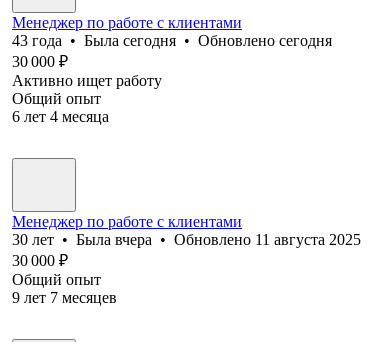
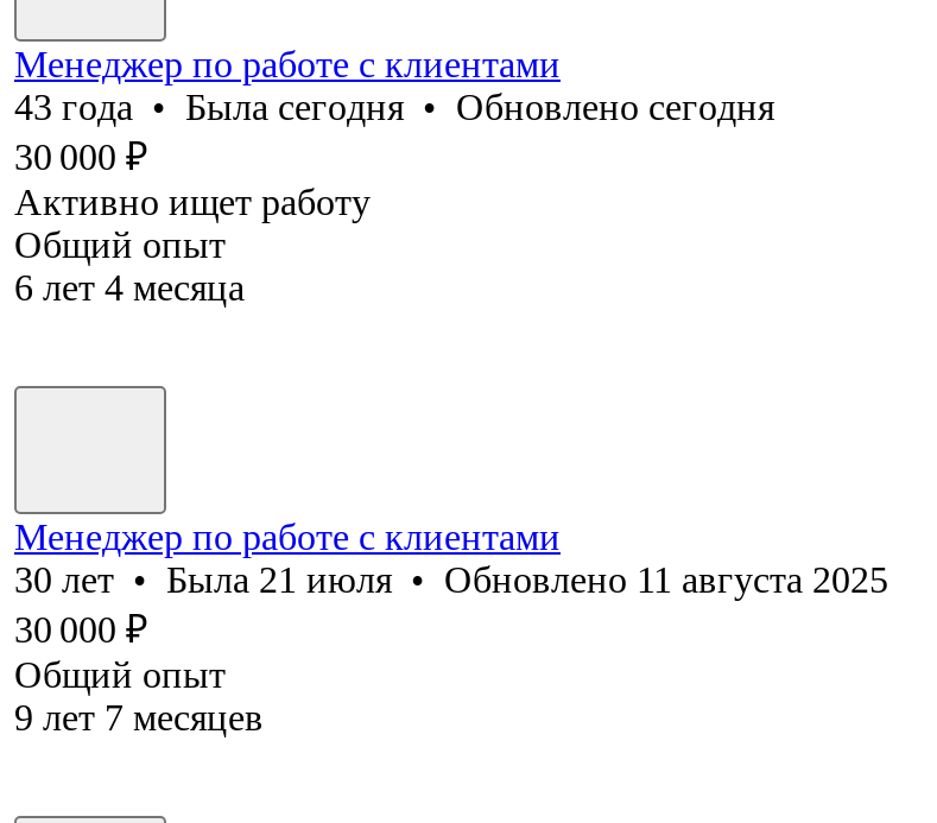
- 30 лет • Была вчера • Обновлено 11 августа 2025
+ 30 лет • Была 21 июля • Обновлено 11 августа 2025
